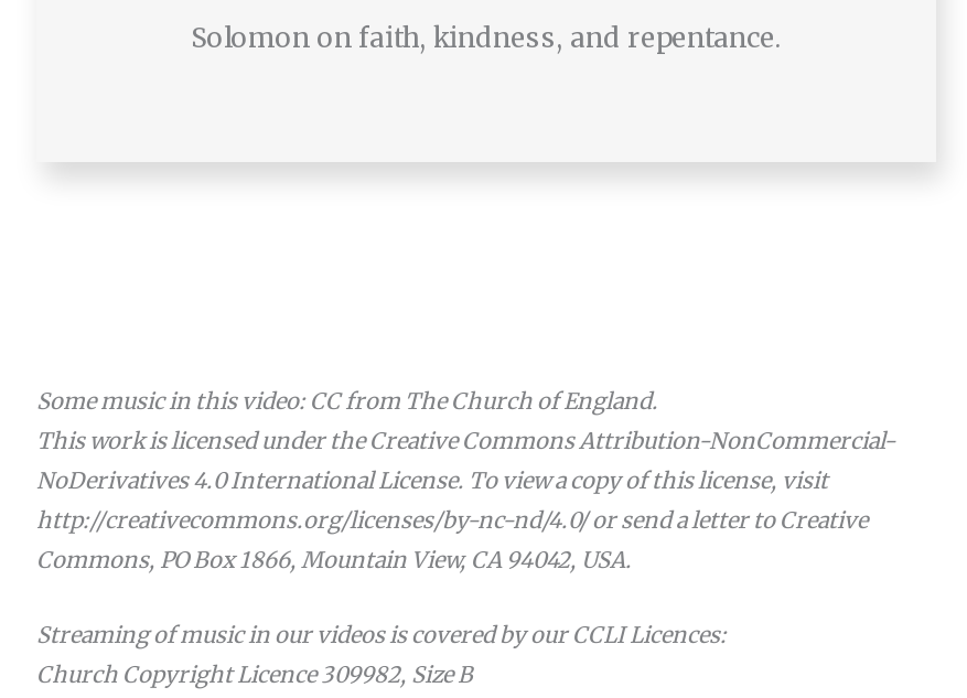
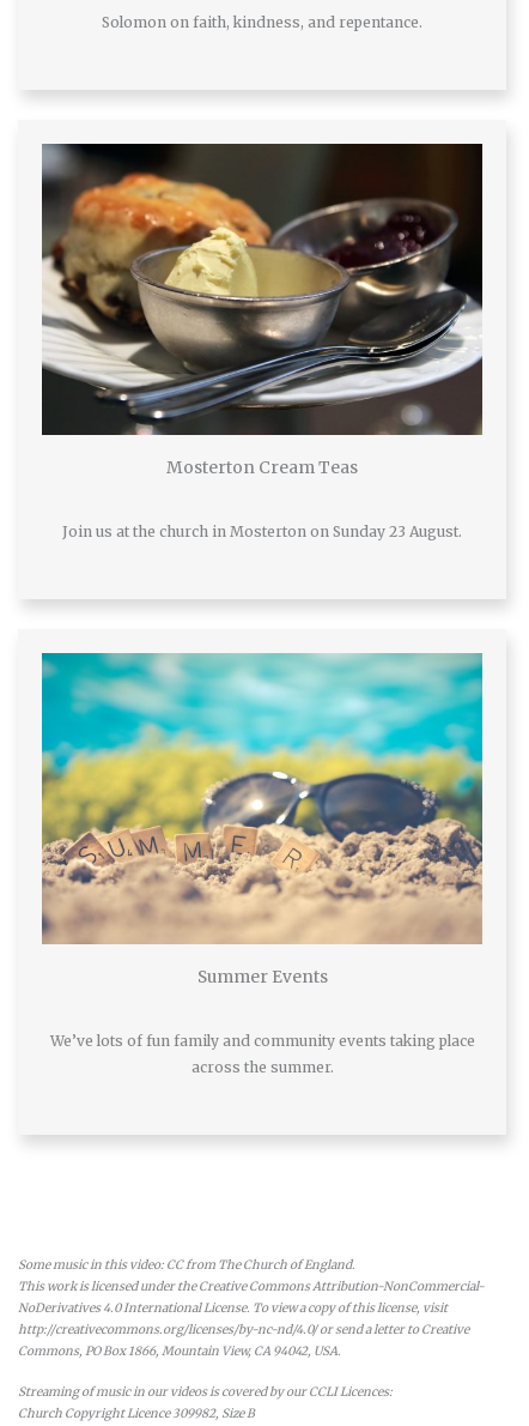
+ [image]
+ Mosterton Cream Teas
+ Join us at the church in Mosterton on Sunday 23 August.

+ [image]
+ Summer Events
+ We’ve lots of fun family and community events taking place
+ across the summer.
